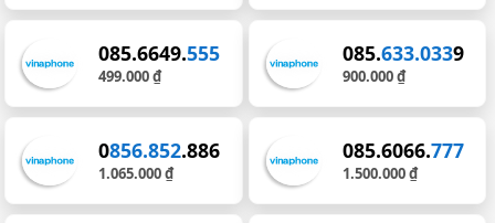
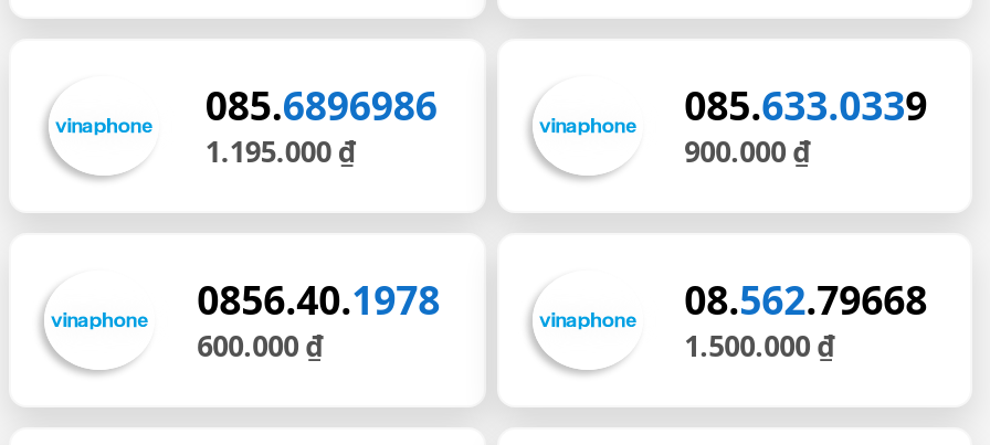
- 085.6649.555
+ 085.6896986

- 499.000 ₫
+ 1.195.000 ₫

- 0856.852.886
- 1.065.000 ₫
+ 0856.40.1978
+ 600.000 ₫

- 085.6066.777
+ 08.562.79668
